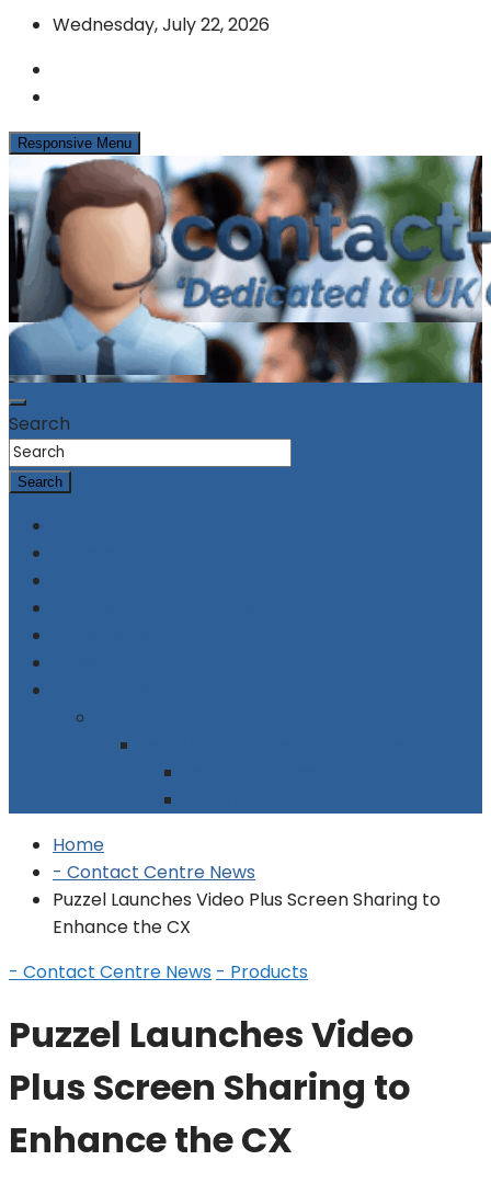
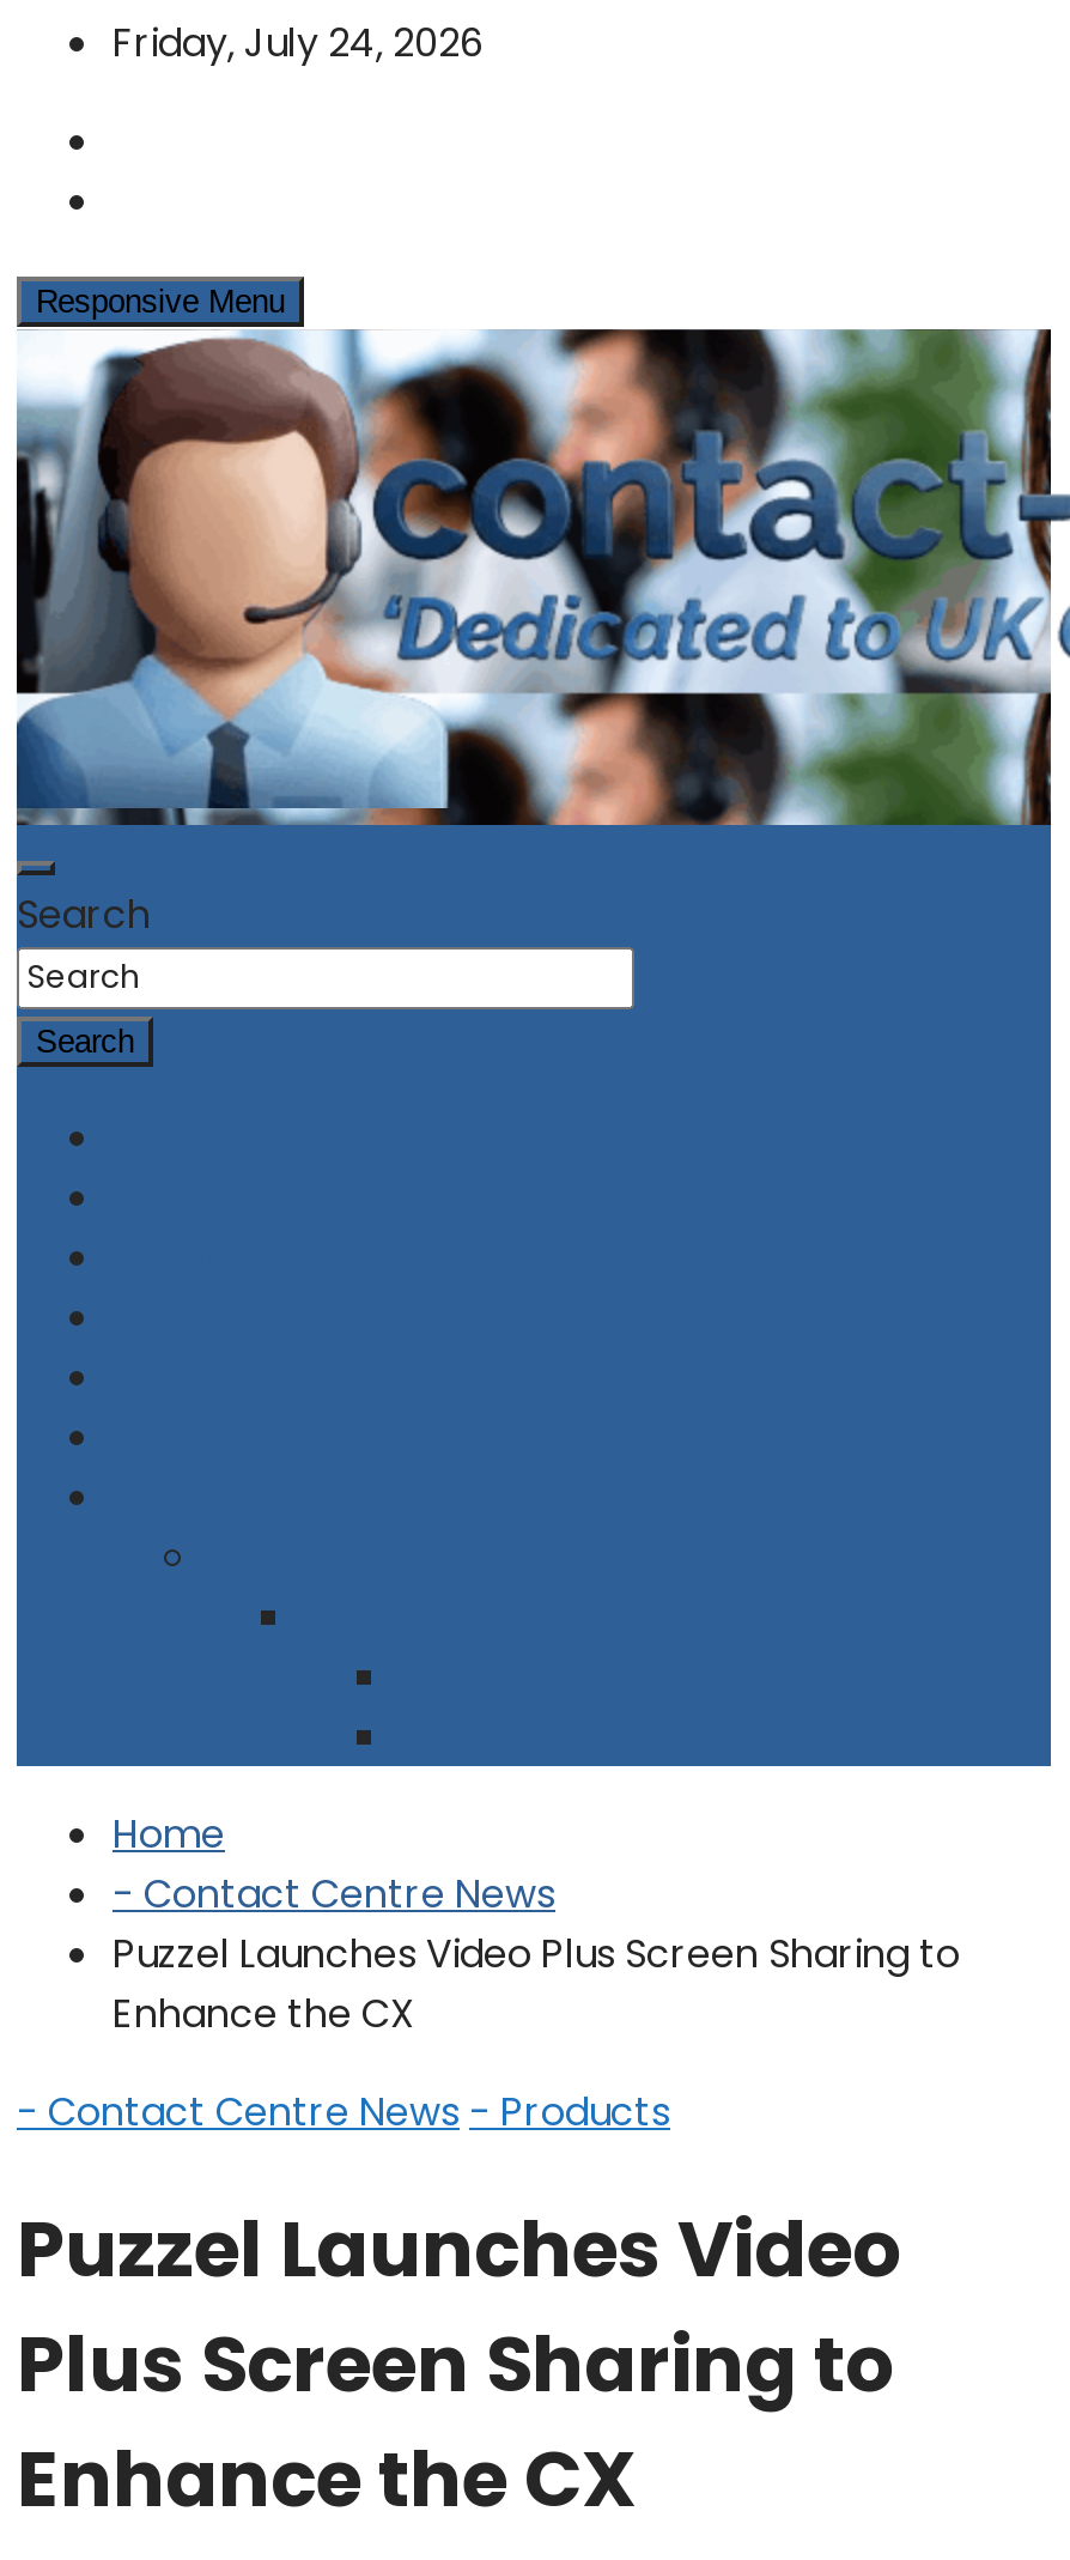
- Wednesday, July 22, 2026
+ Friday, July 24, 2026
